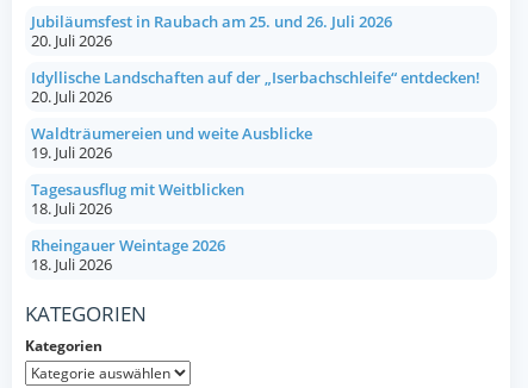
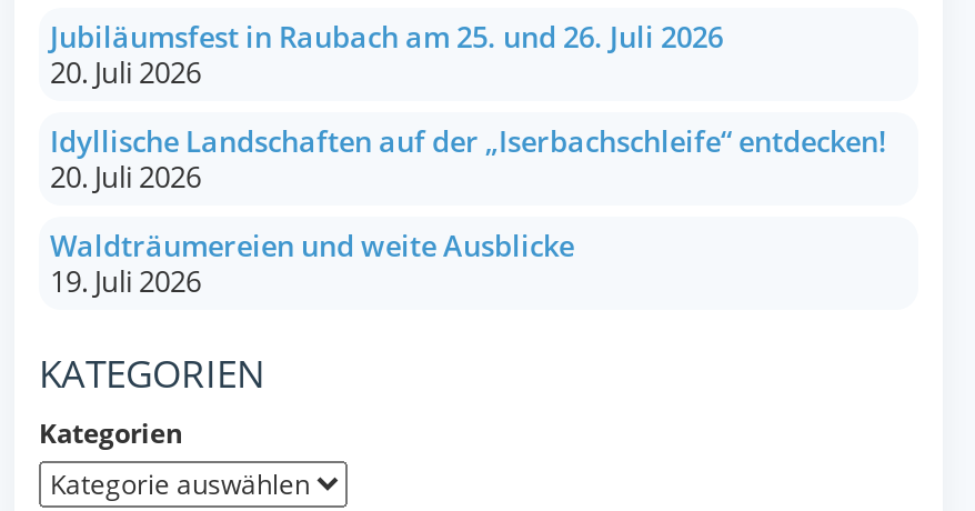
- Tagesausflug mit Weitblicken
- 18. Juli 2026
- Rheingauer Weintage 2026
- 18. Juli 2026
